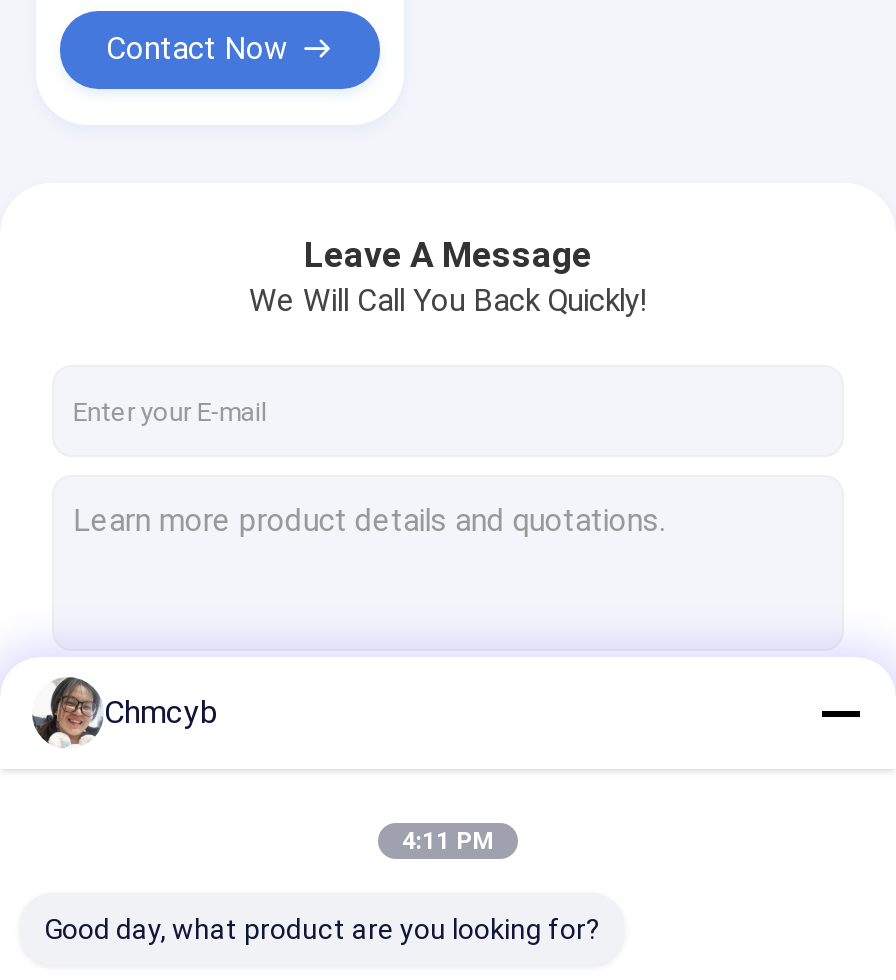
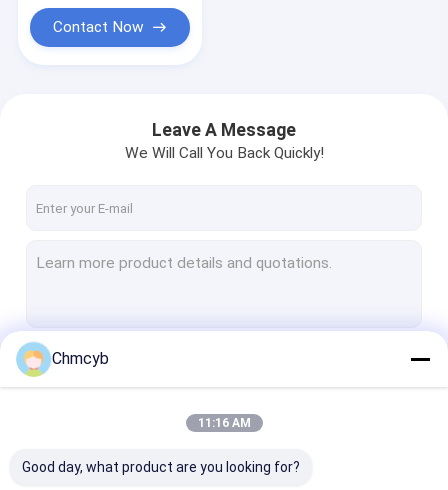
- [image]
+ [image]

- 4:11 PM
+ 11:16 AM
